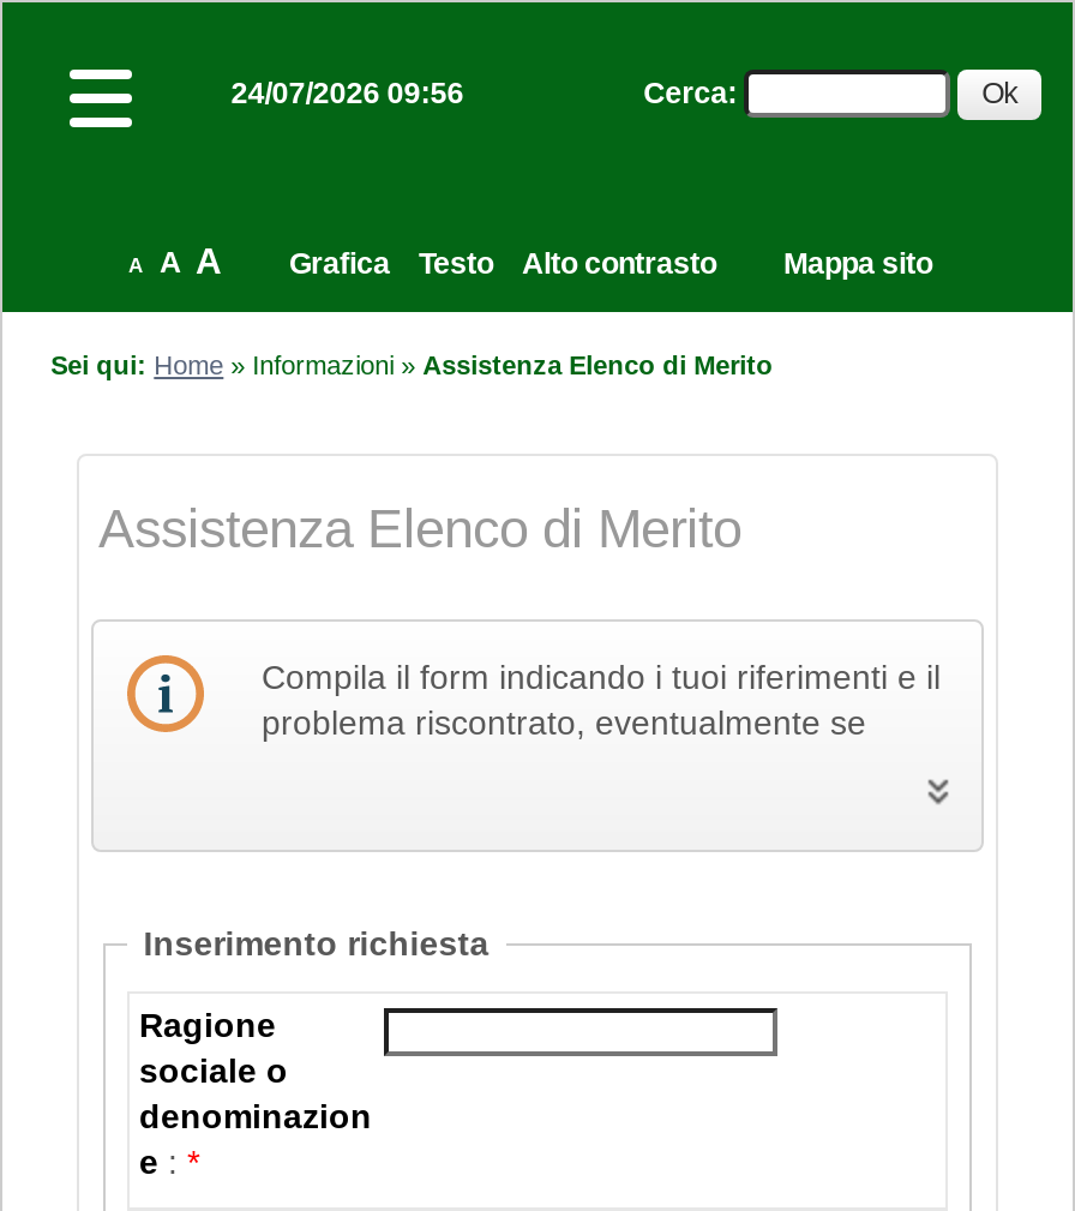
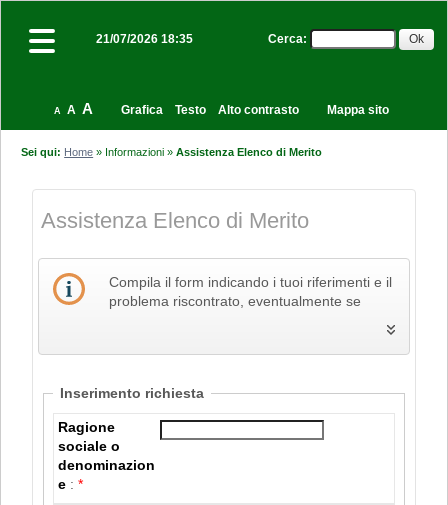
- 24/07/2026 09:56
+ 21/07/2026 18:35
